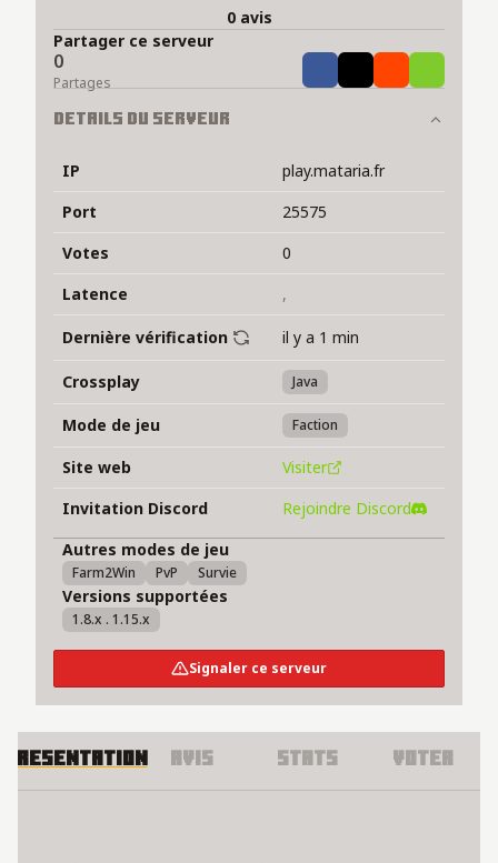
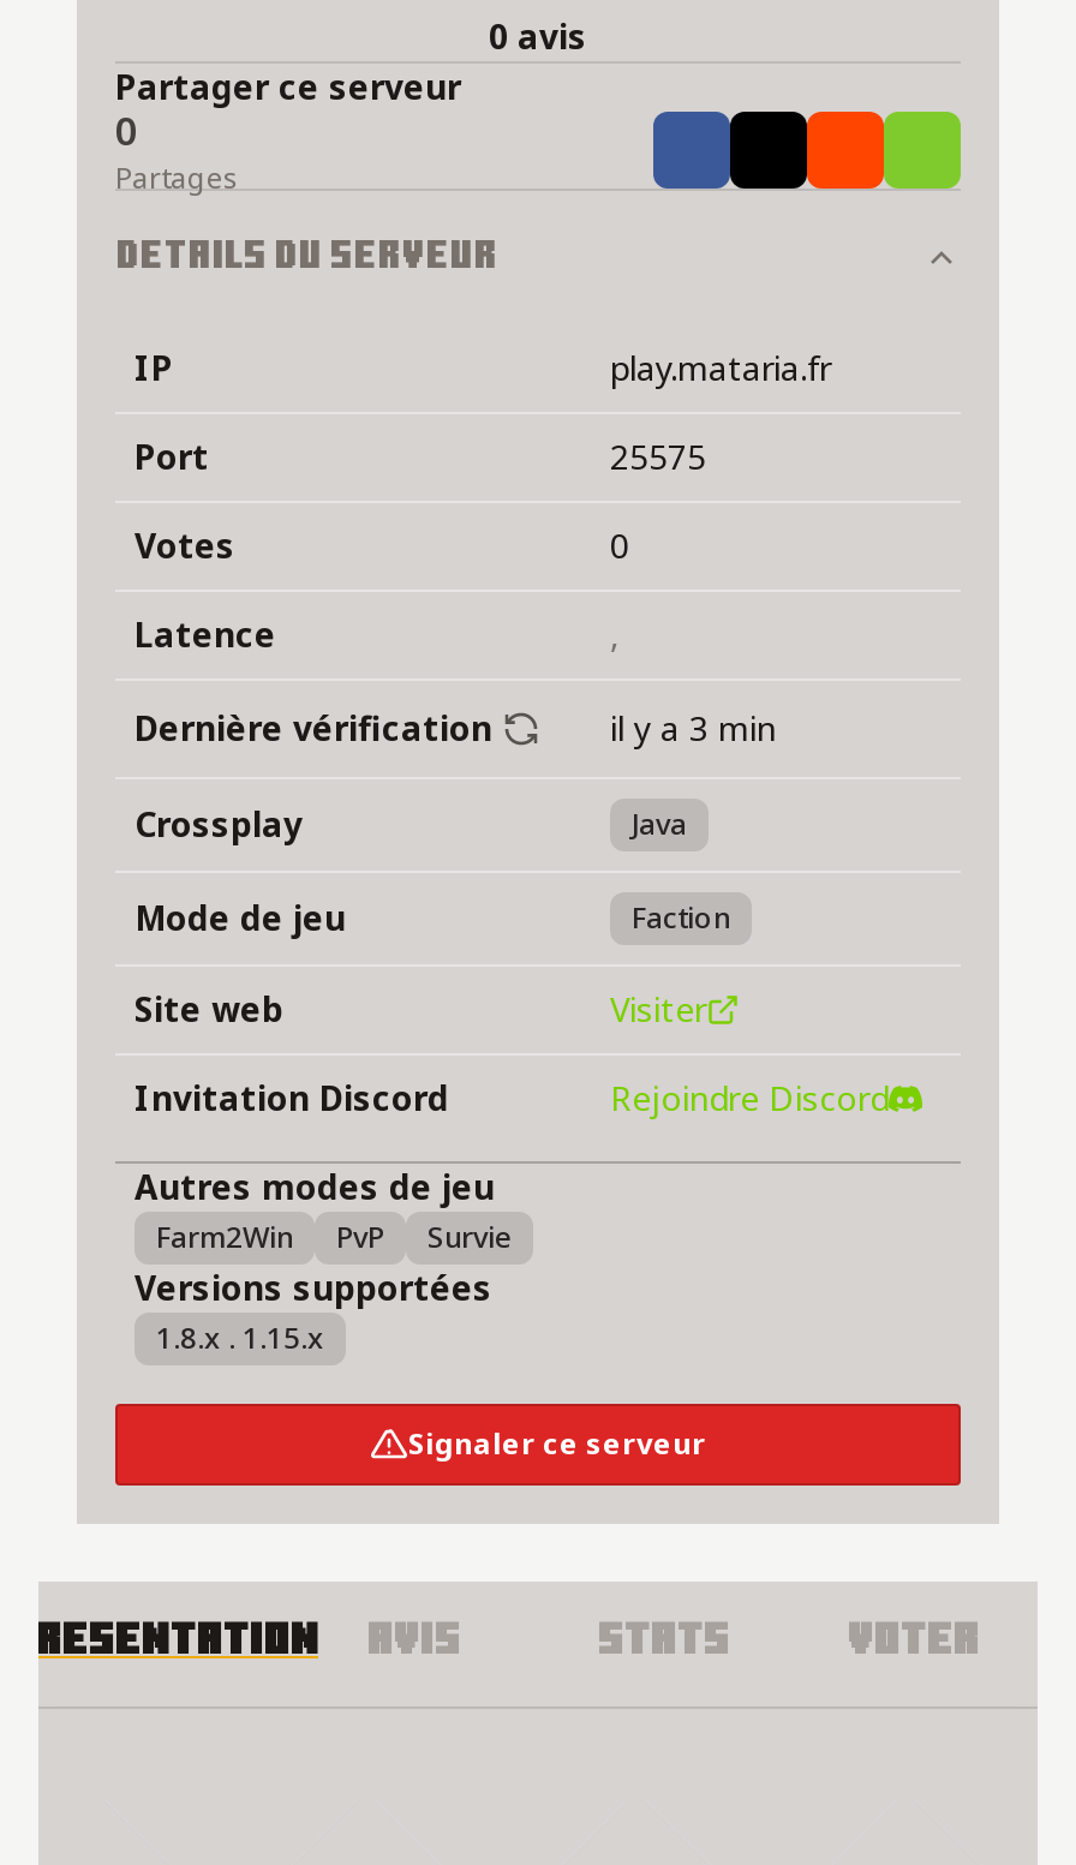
- il y a 1 min
+ il y a 3 min
